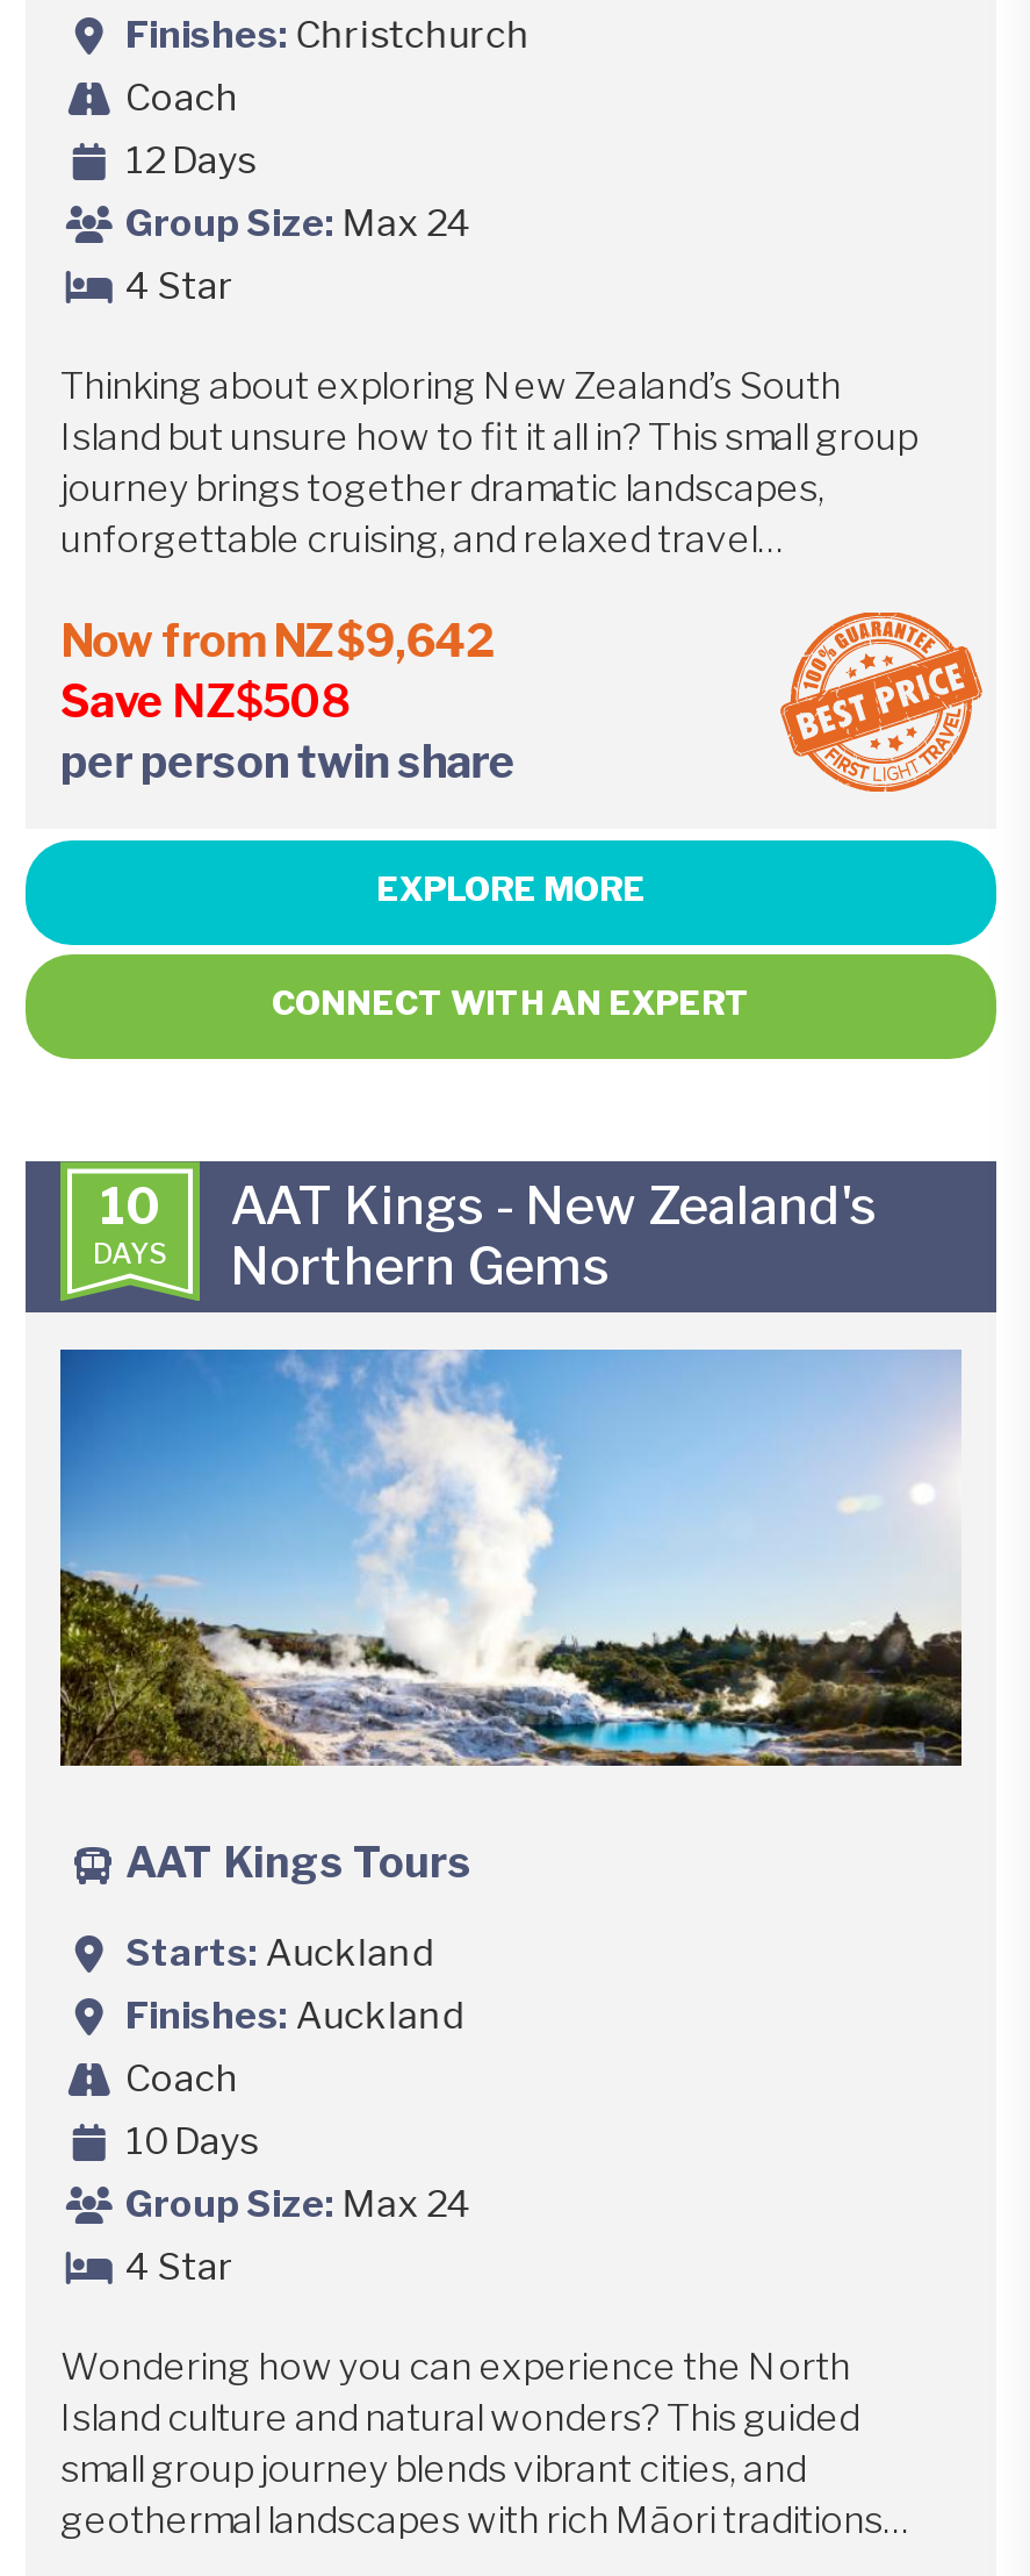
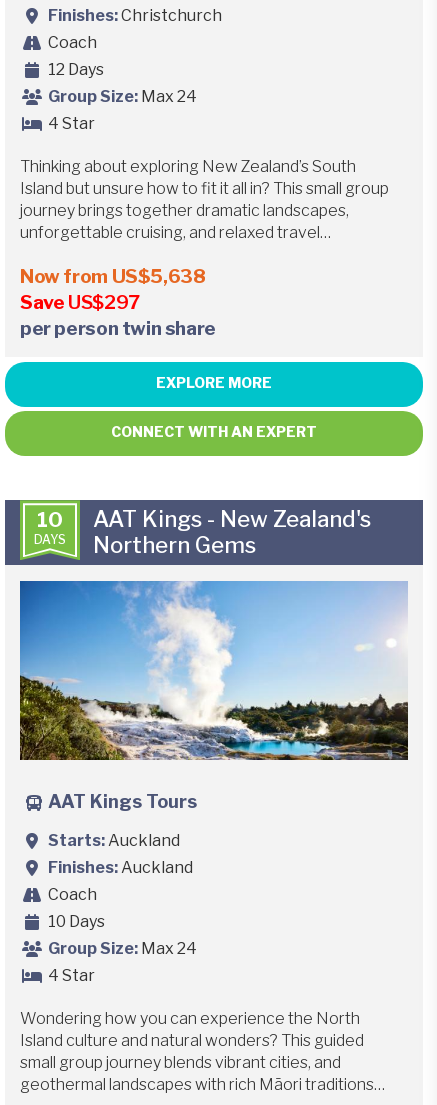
- Now from NZ$9,642
+ Now from US$5,638

- [image]

- Save NZ$508
+ Save US$297
